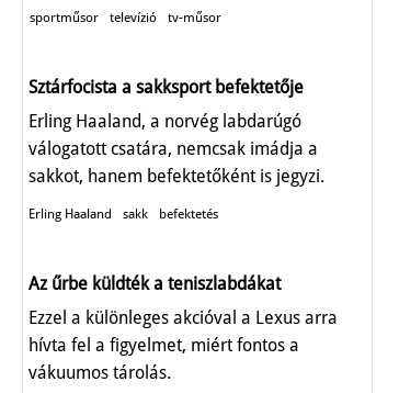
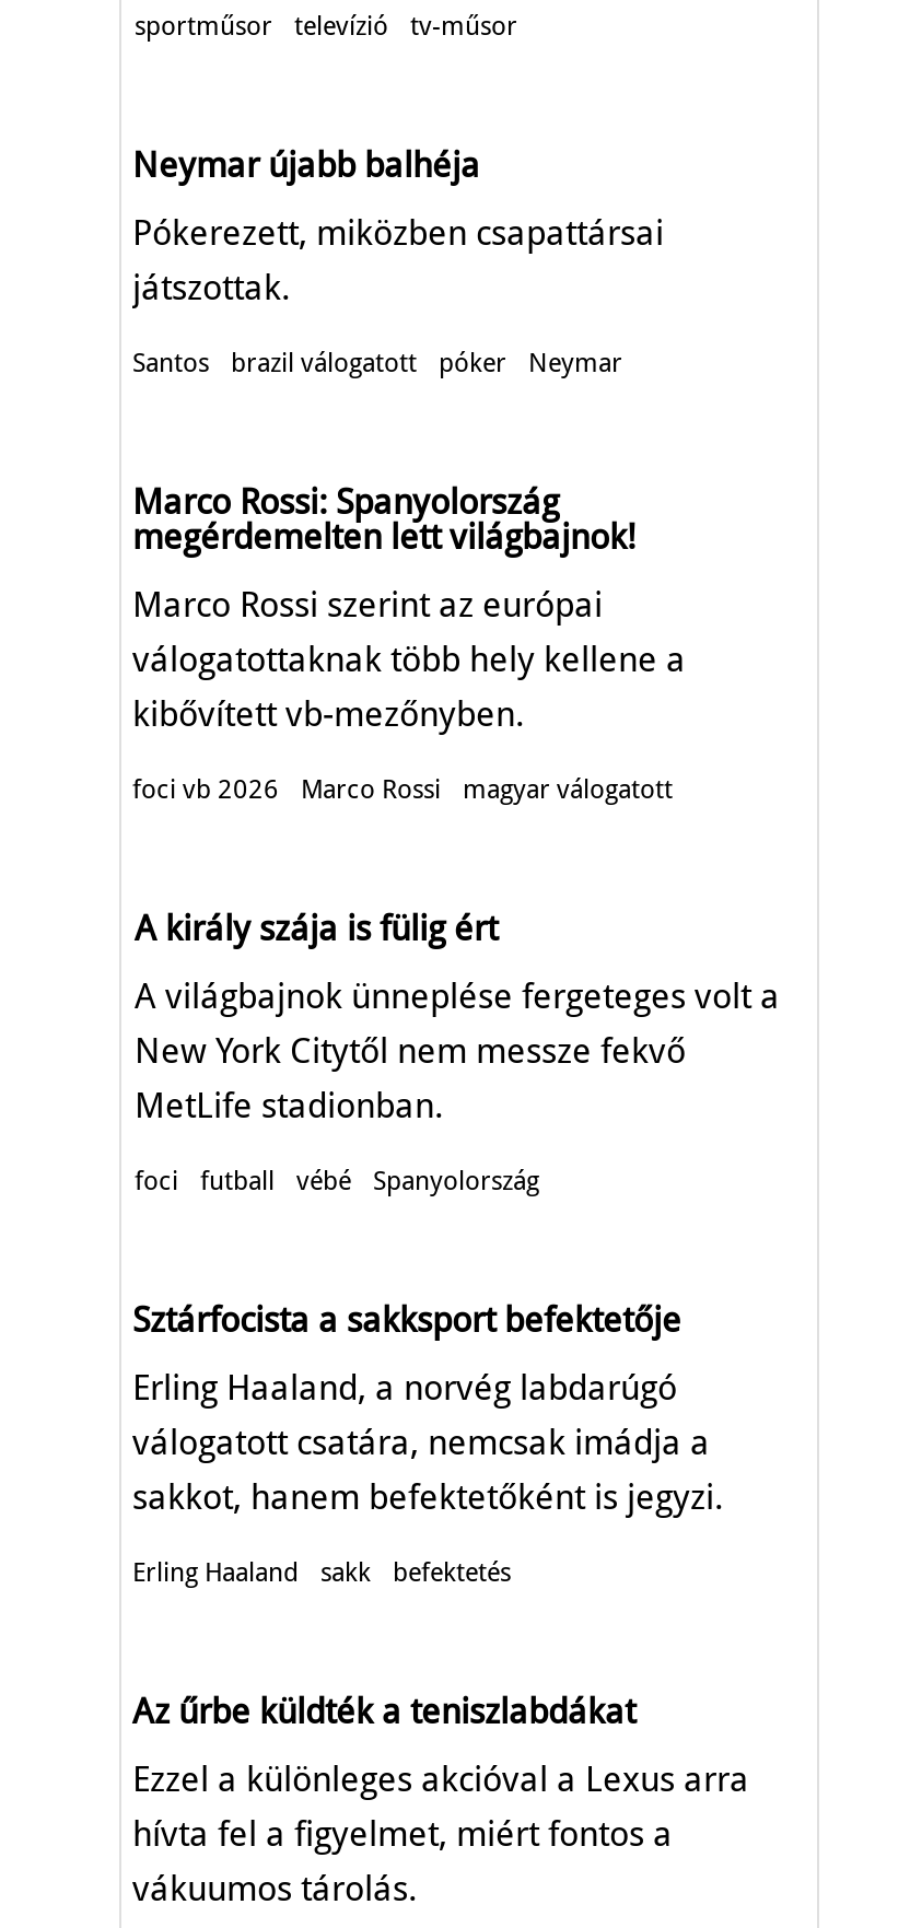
+ Neymar újabb balhéja
+ Pókerezett, miközben csapattársai
+ játszottak.
+ Santos
+ brazil válogatott
+ póker
+ Neymar
+ Marco Rossi: Spanyolország
+ megérdemelten lett világbajnok!
+ Marco Rossi szerint az európai
+ válogatottaknak több hely kellene a
+ kibővített vb-mezőnyben.
+ foci vb 2026
+ Marco Rossi
+ magyar válogatott
+ A király szája is fülig ért
+ A világbajnok ünneplése fergeteges volt a
+ New York Citytől nem messze fekvő
+ MetLife stadionban.
+ foci
+ futball
+ vébé
+ Spanyolország
